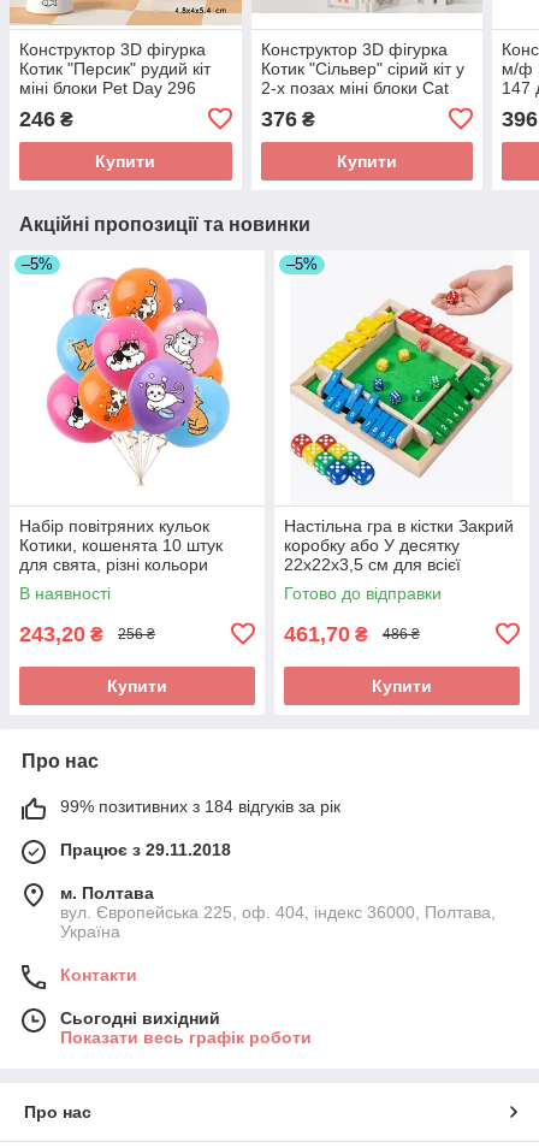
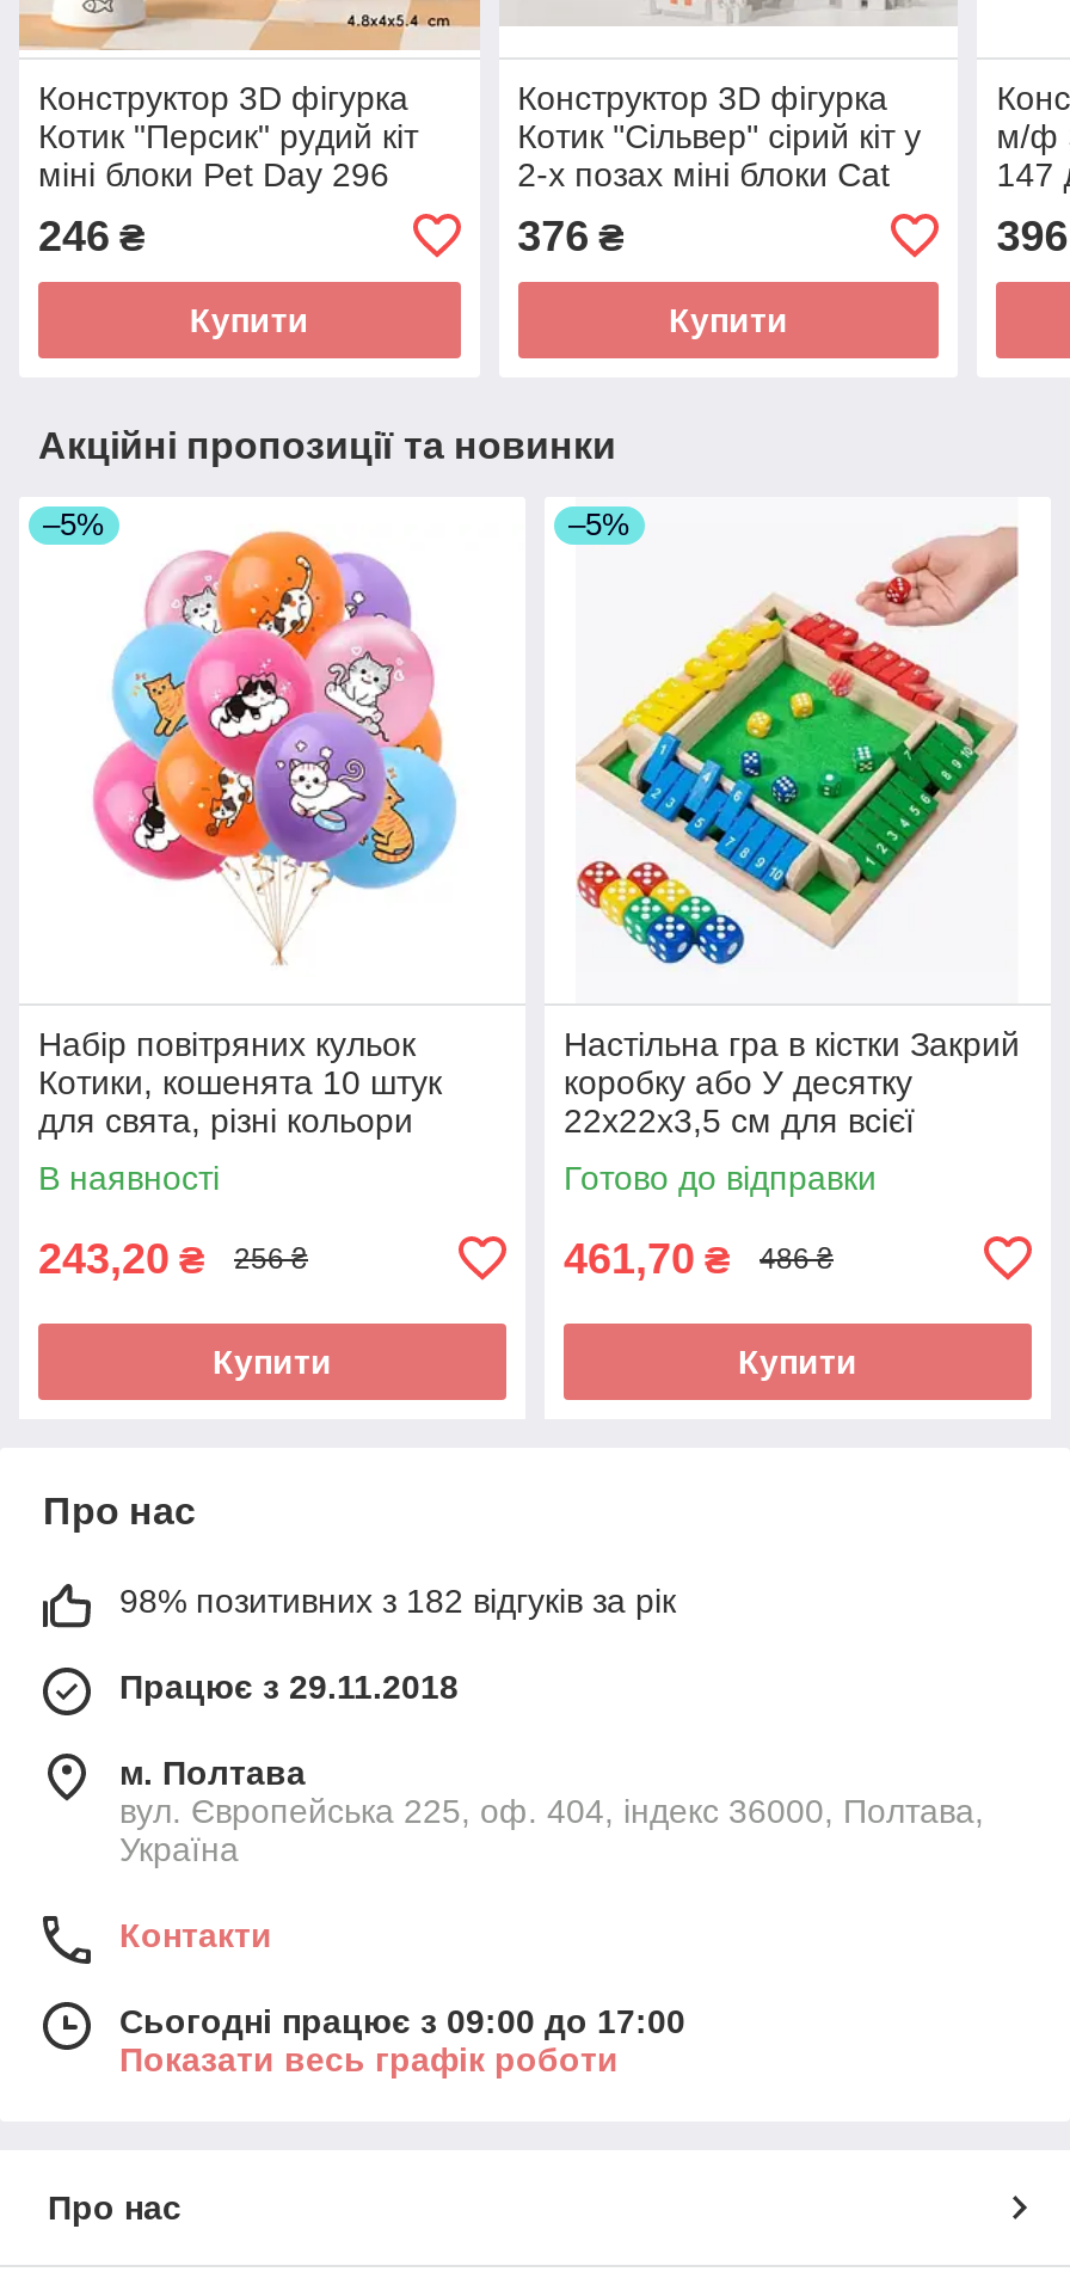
- 99% позитивних з 184 відгуків за рік
+ 98% позитивних з 182 відгуків за рік

- Сьогодні вихідний
+ Сьогодні працює з 09:00 до 17:00
